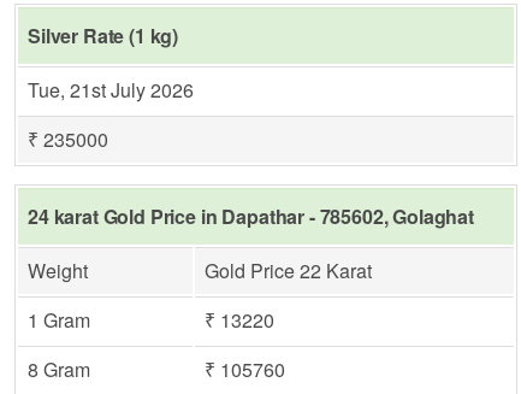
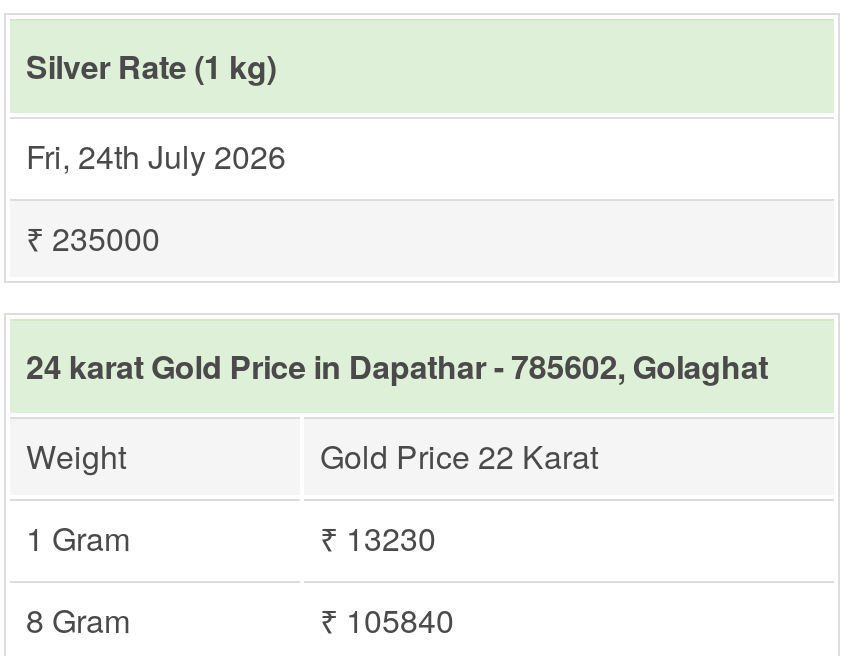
- Tue, 21st July 2026
+ Fri, 24th July 2026

- ₹ 13220
+ ₹ 13230

- ₹ 105760
+ ₹ 105840
